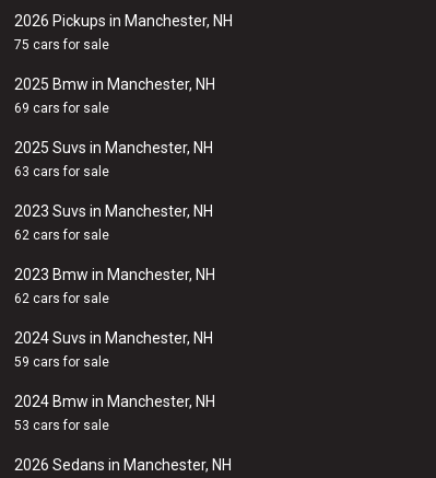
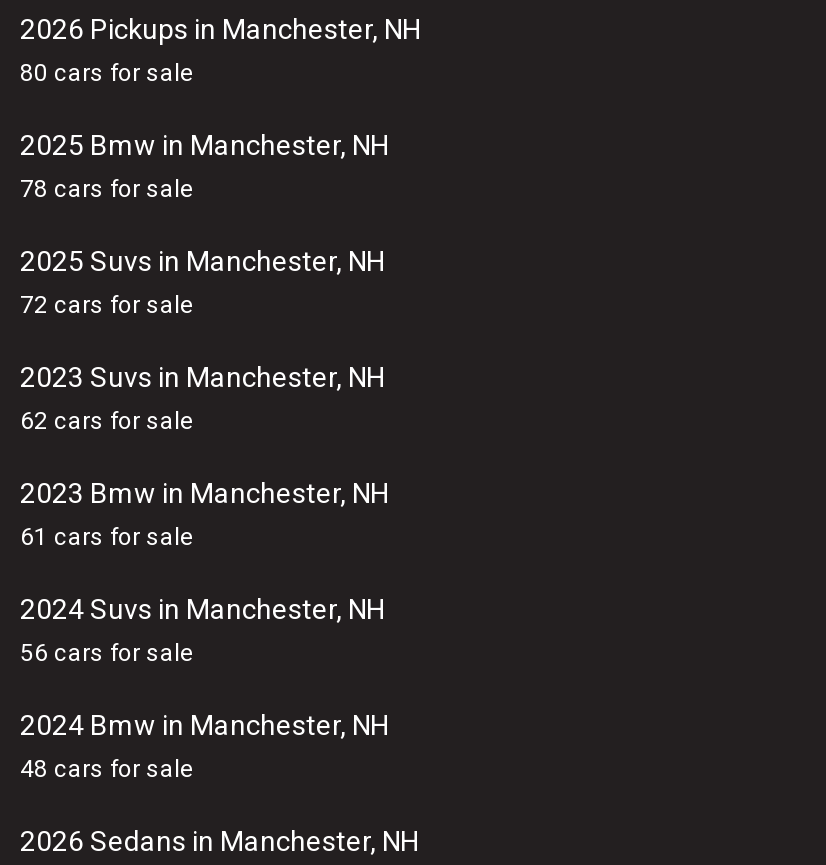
- 75 cars for sale
+ 80 cars for sale

- 69 cars for sale
+ 78 cars for sale

- 63 cars for sale
+ 72 cars for sale

- 62 cars for sale
+ 61 cars for sale

- 59 cars for sale
+ 56 cars for sale

- 53 cars for sale
+ 48 cars for sale
